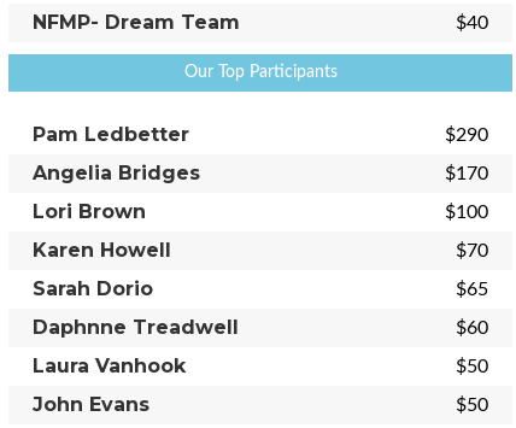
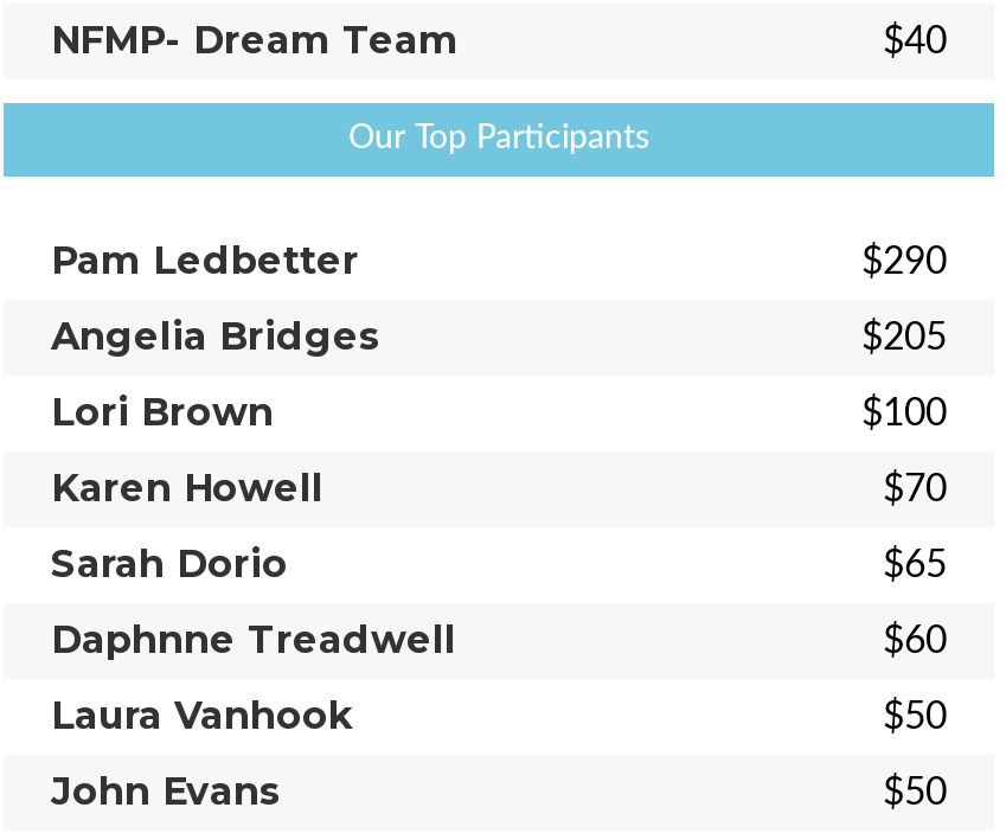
- $170
+ $205
